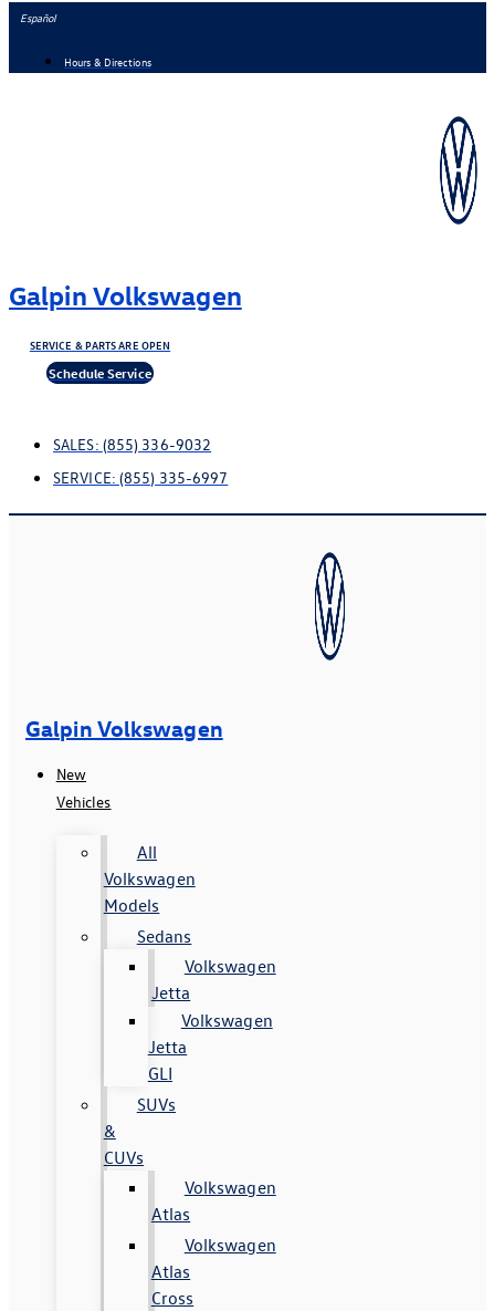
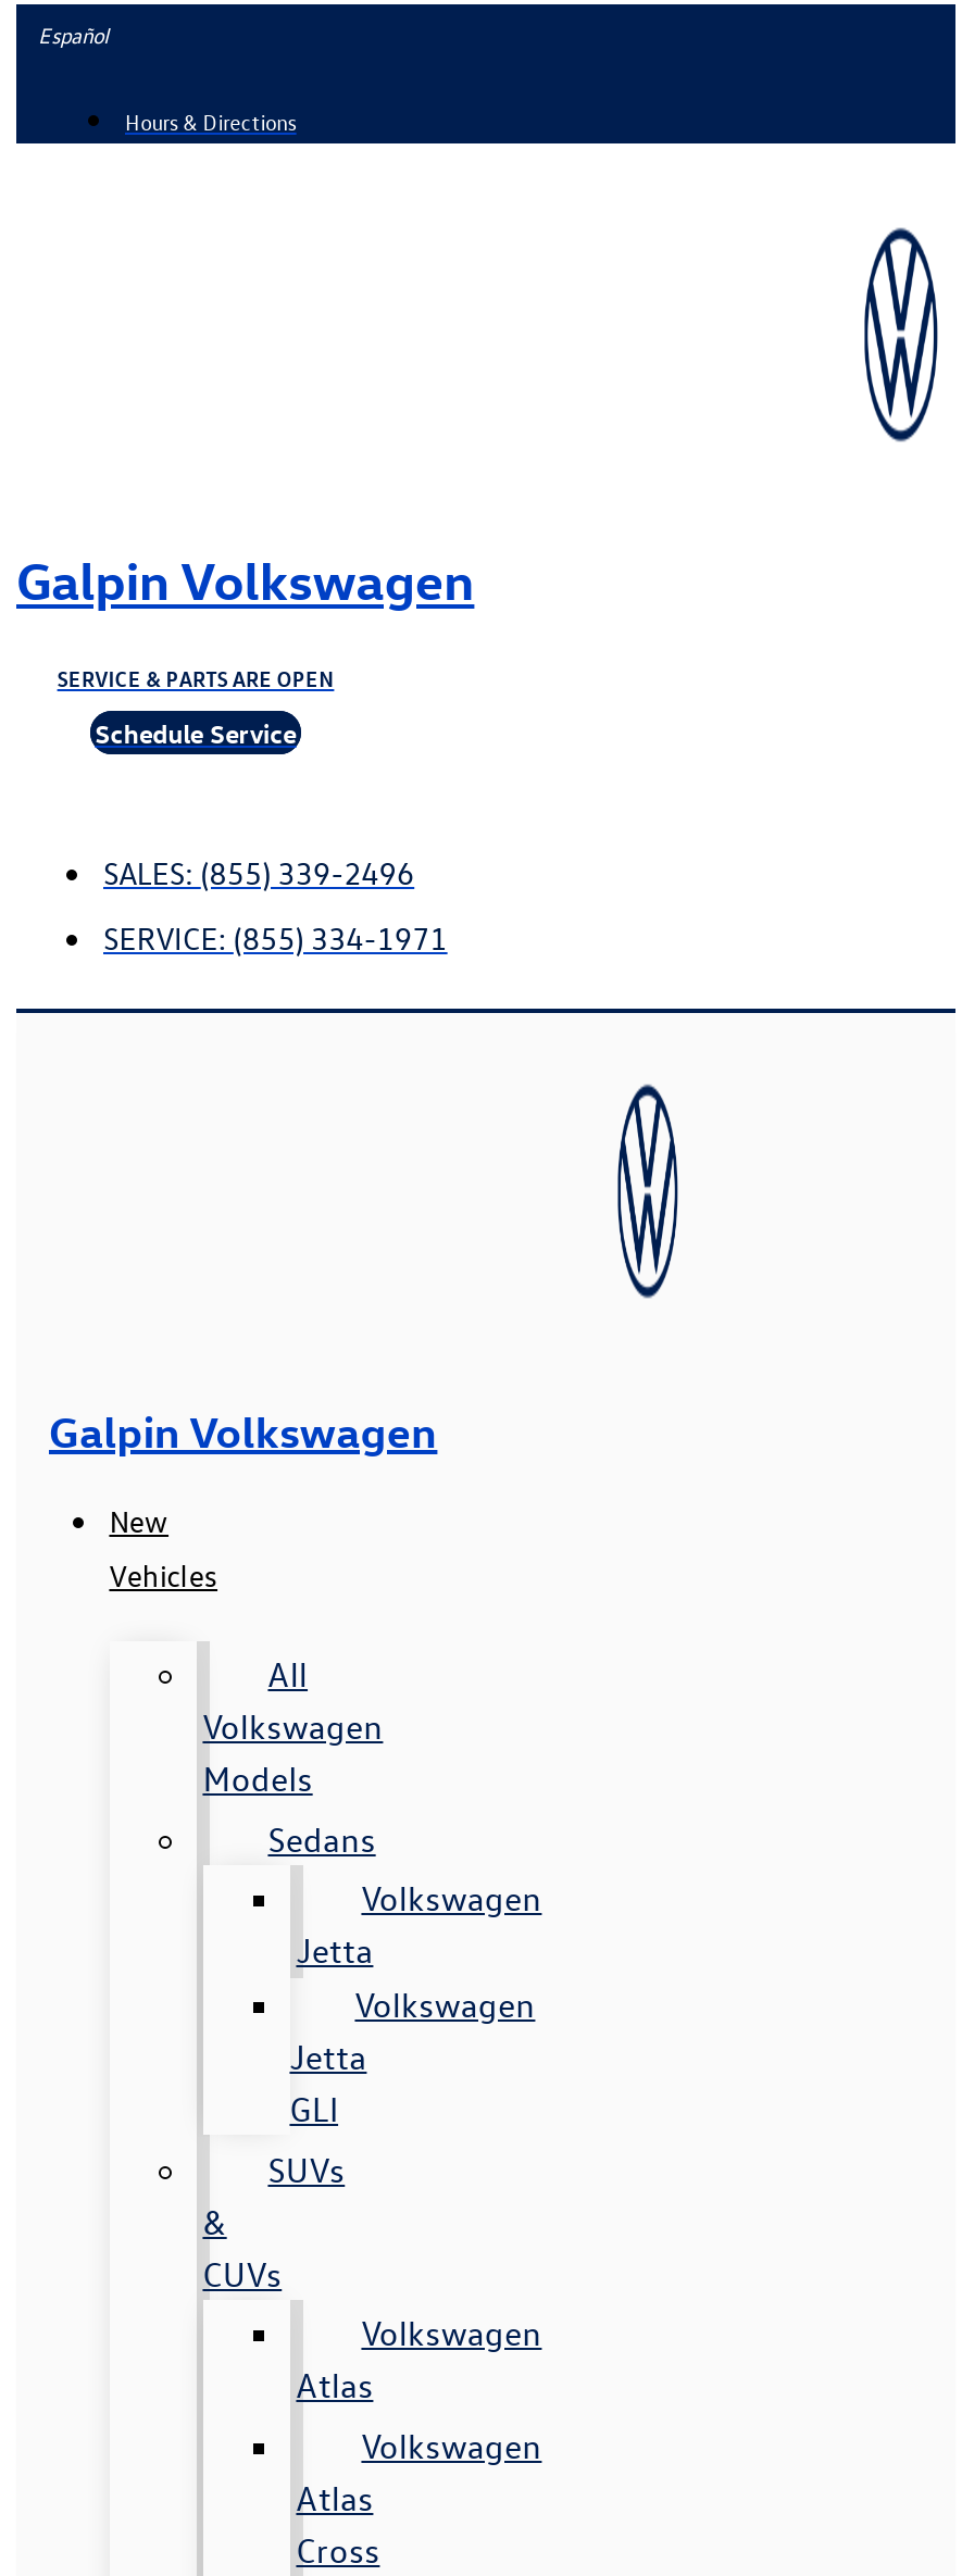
- SALES: (855) 336-9032
+ SALES: (855) 339-2496

- SERVICE: (855) 335-6997
+ SERVICE: (855) 334-1971
